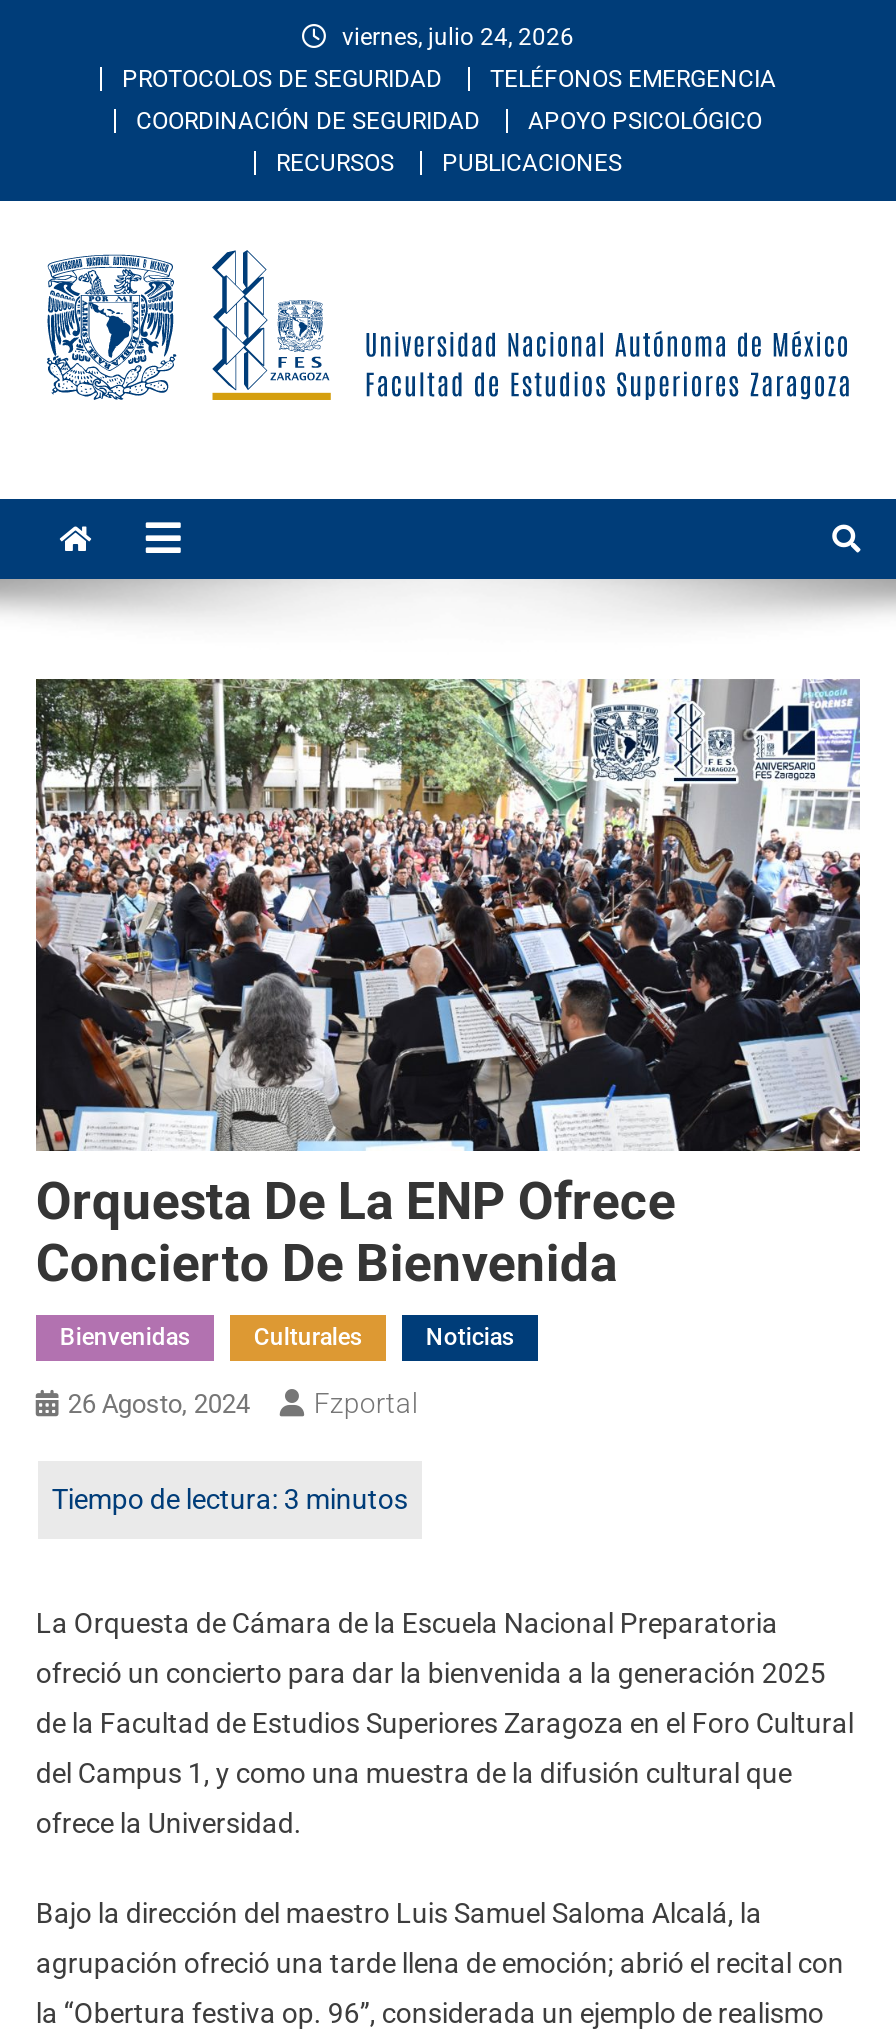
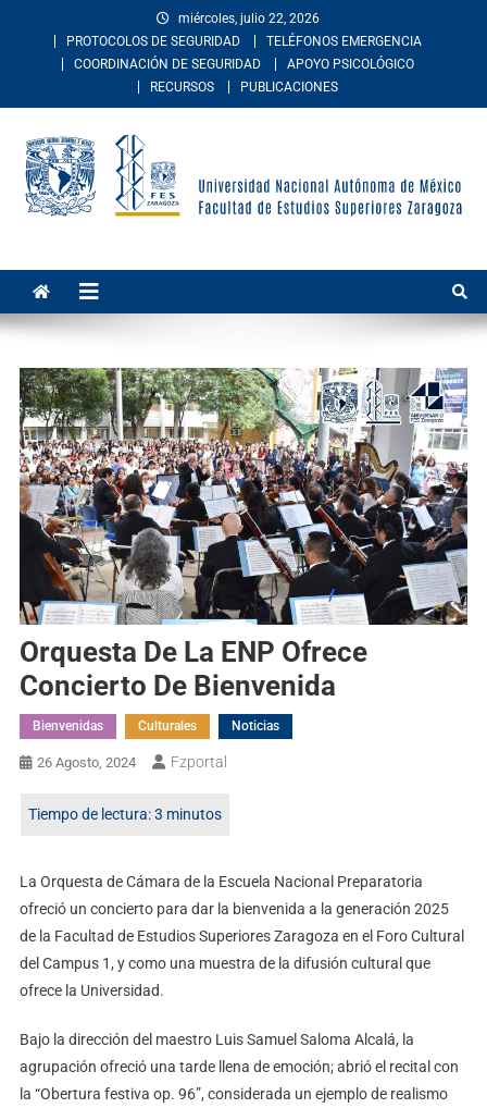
- viernes, julio 24, 2026
+ miércoles, julio 22, 2026
